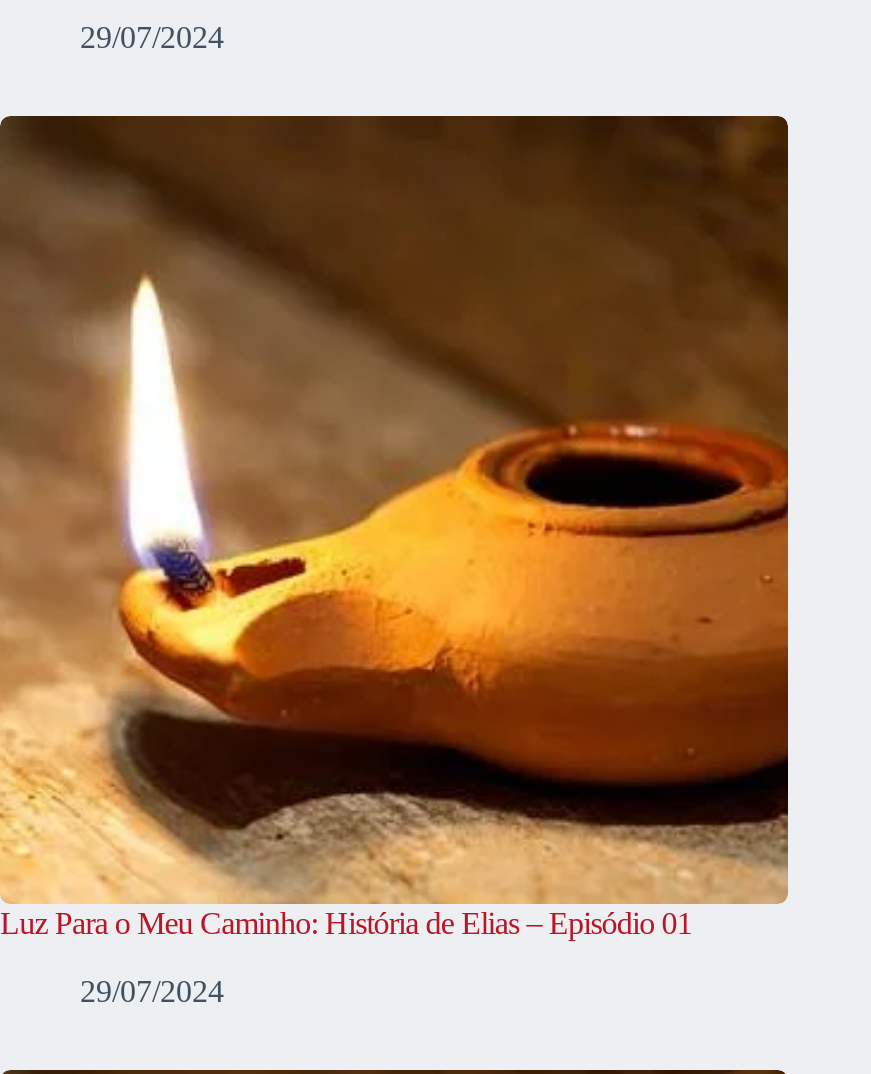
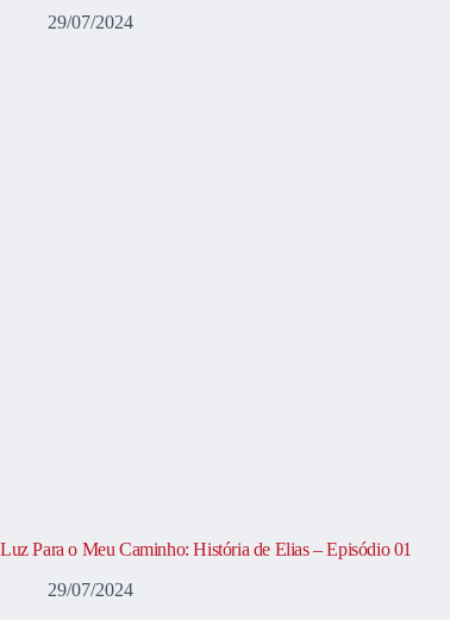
- [image]
